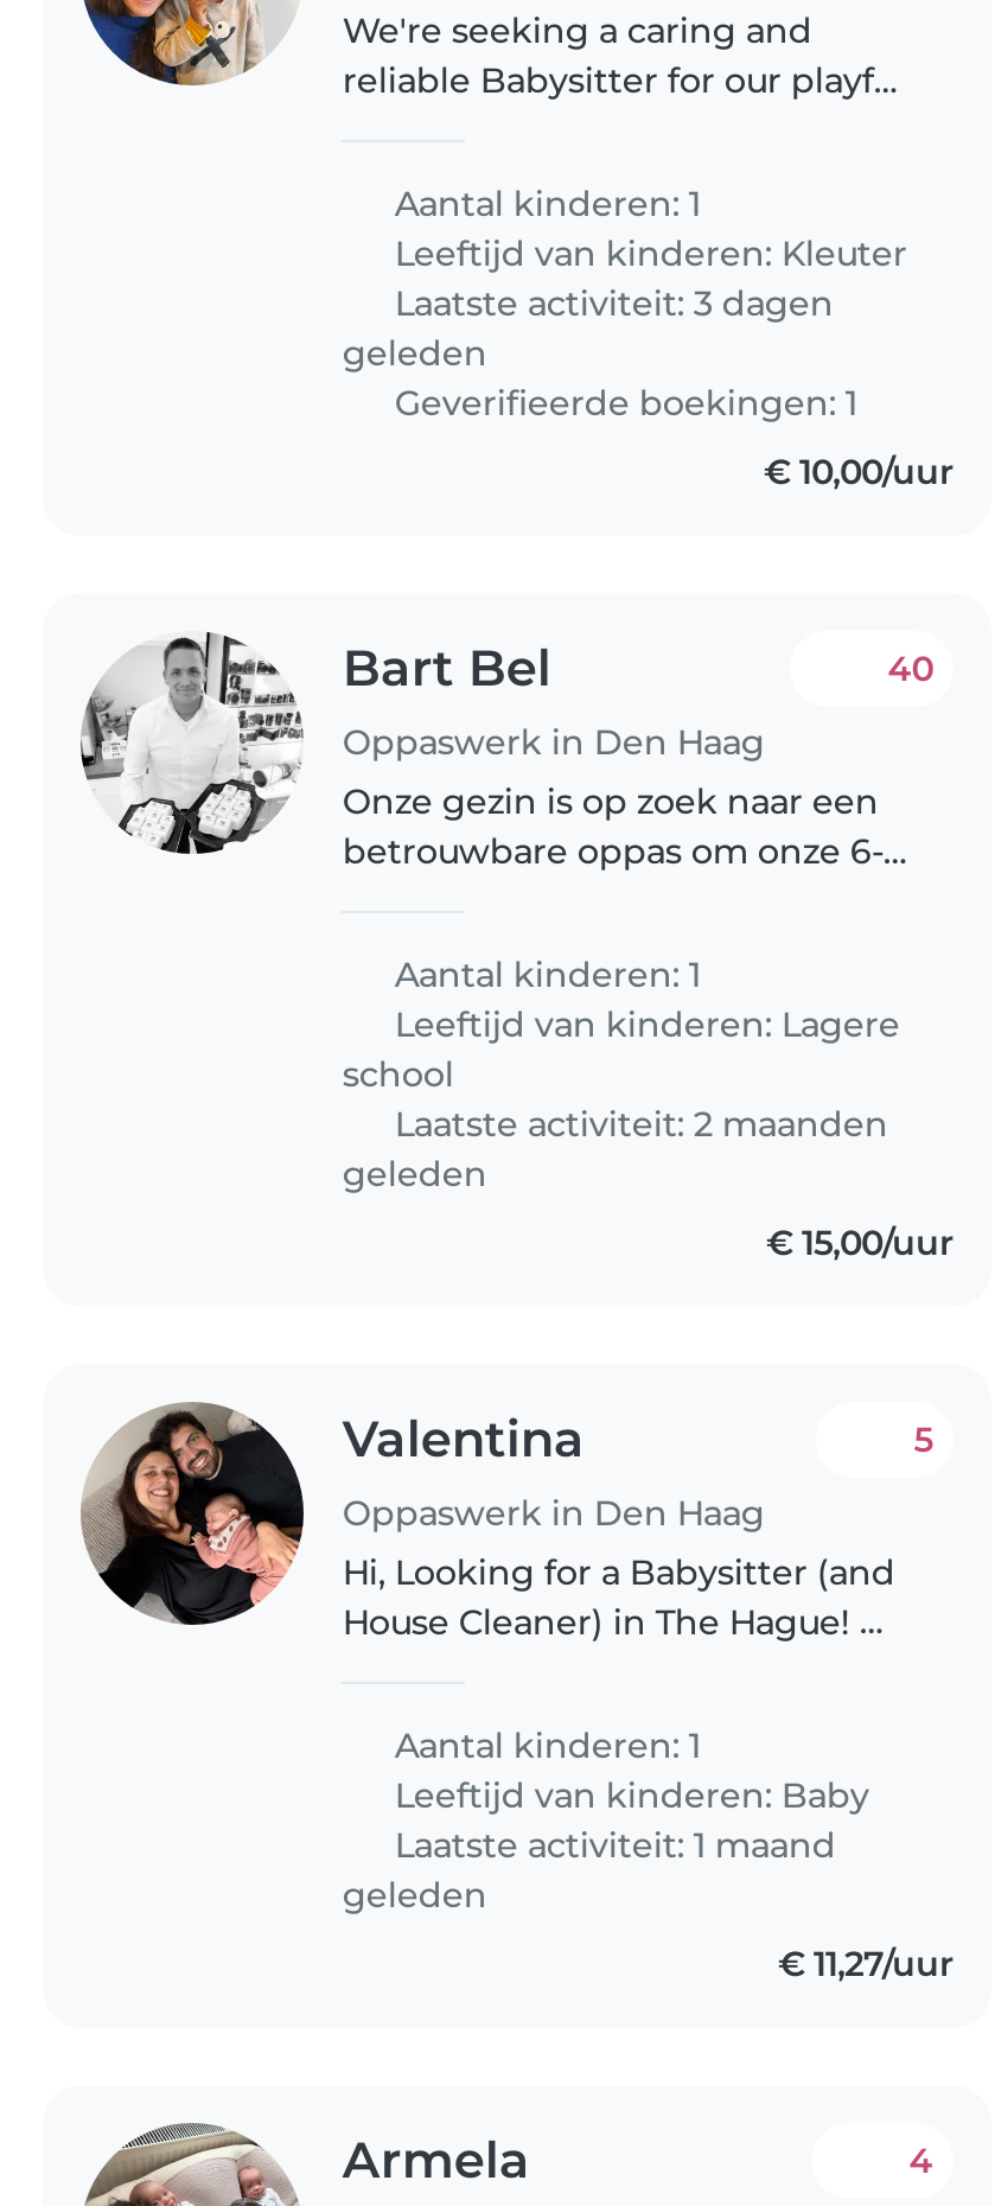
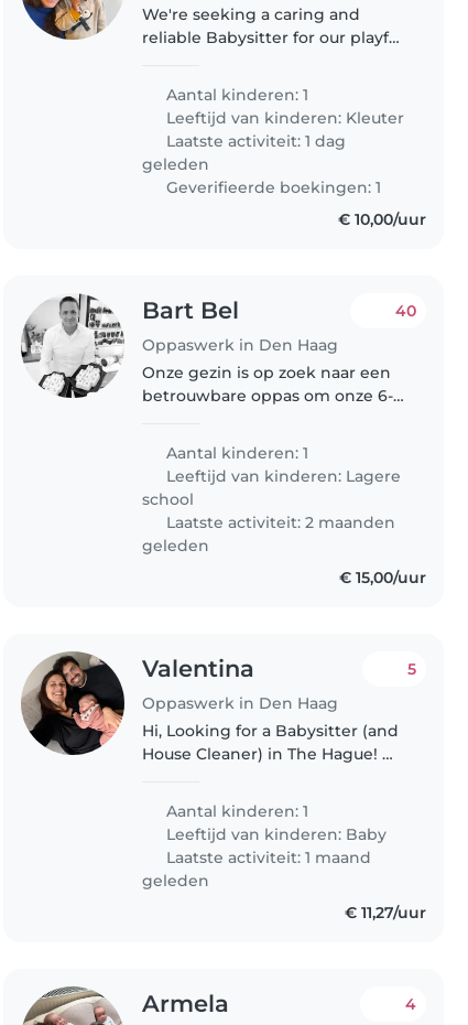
- Laatste activiteit: 3 dagen
+ Laatste activiteit: 1 dag
